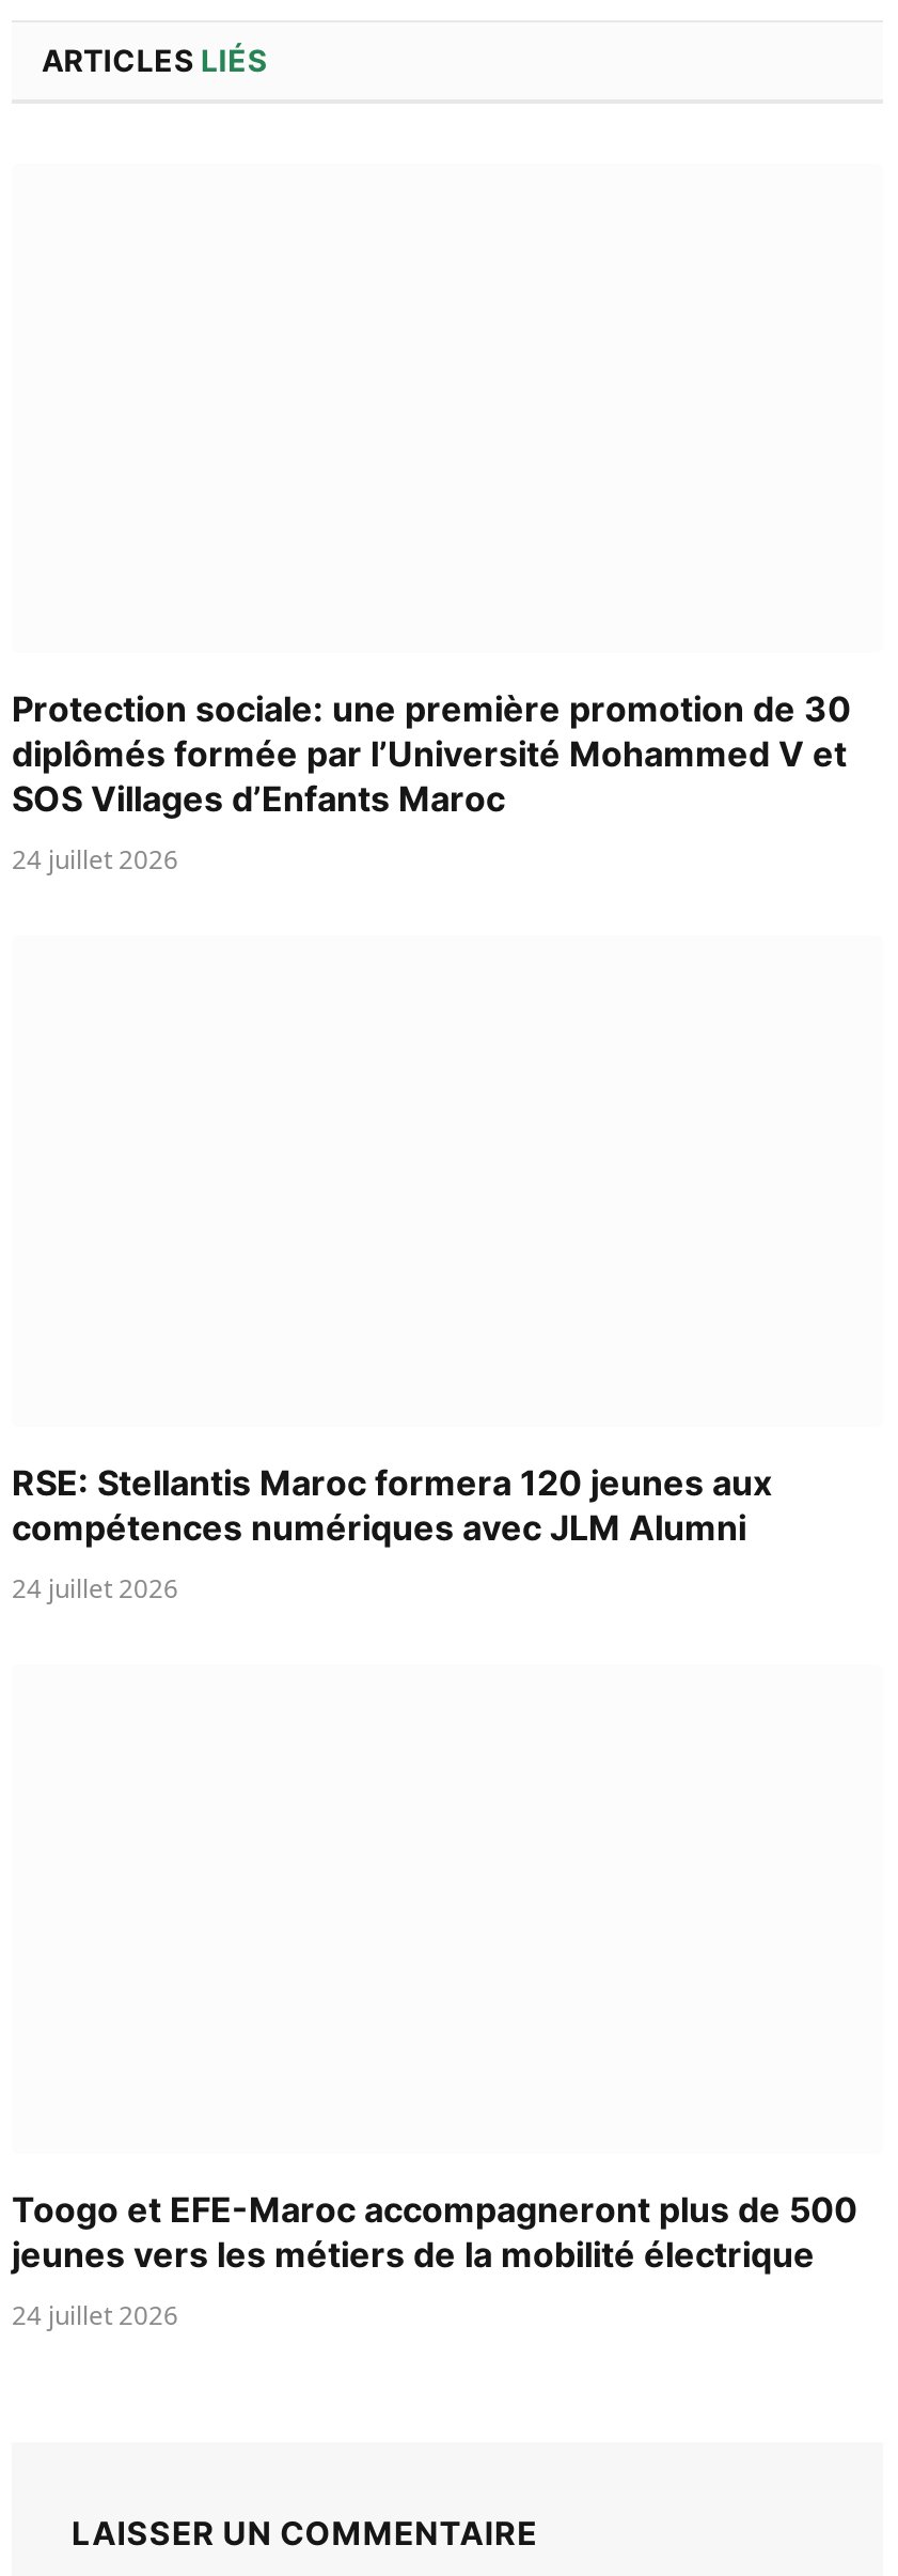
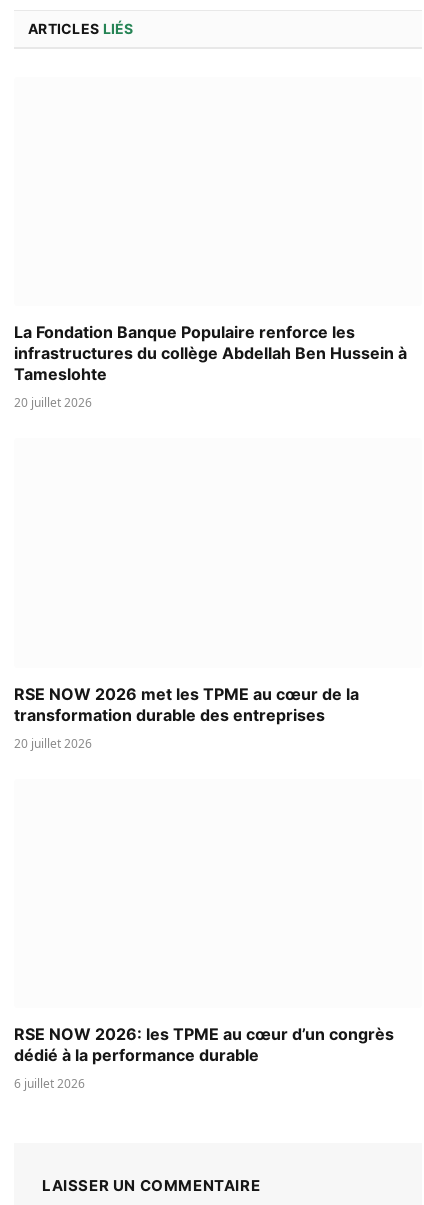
- Protection sociale: une première promotion de 30
- diplômés formée par l’Université Mohammed V et
- SOS Villages d’Enfants Maroc
+ La Fondation Banque Populaire renforce les
+ infrastructures du collège Abdellah Ben Hussein à
+ Tameslohte

- 24 juillet 2026
+ 20 juillet 2026

- RSE: Stellantis Maroc formera 120 jeunes aux
- compétences numériques avec JLM Alumni
+ RSE NOW 2026 met les TPME au cœur de la
+ transformation durable des entreprises

- 24 juillet 2026
+ 20 juillet 2026

- Toogo et EFE-Maroc accompagneront plus de 500
- jeunes vers les métiers de la mobilité électrique
+ RSE NOW 2026: les TPME au cœur d’un congrès
+ dédié à la performance durable

- 24 juillet 2026
+ 6 juillet 2026
